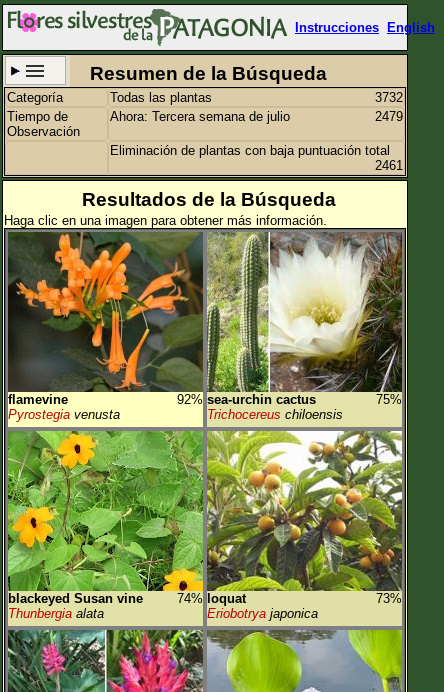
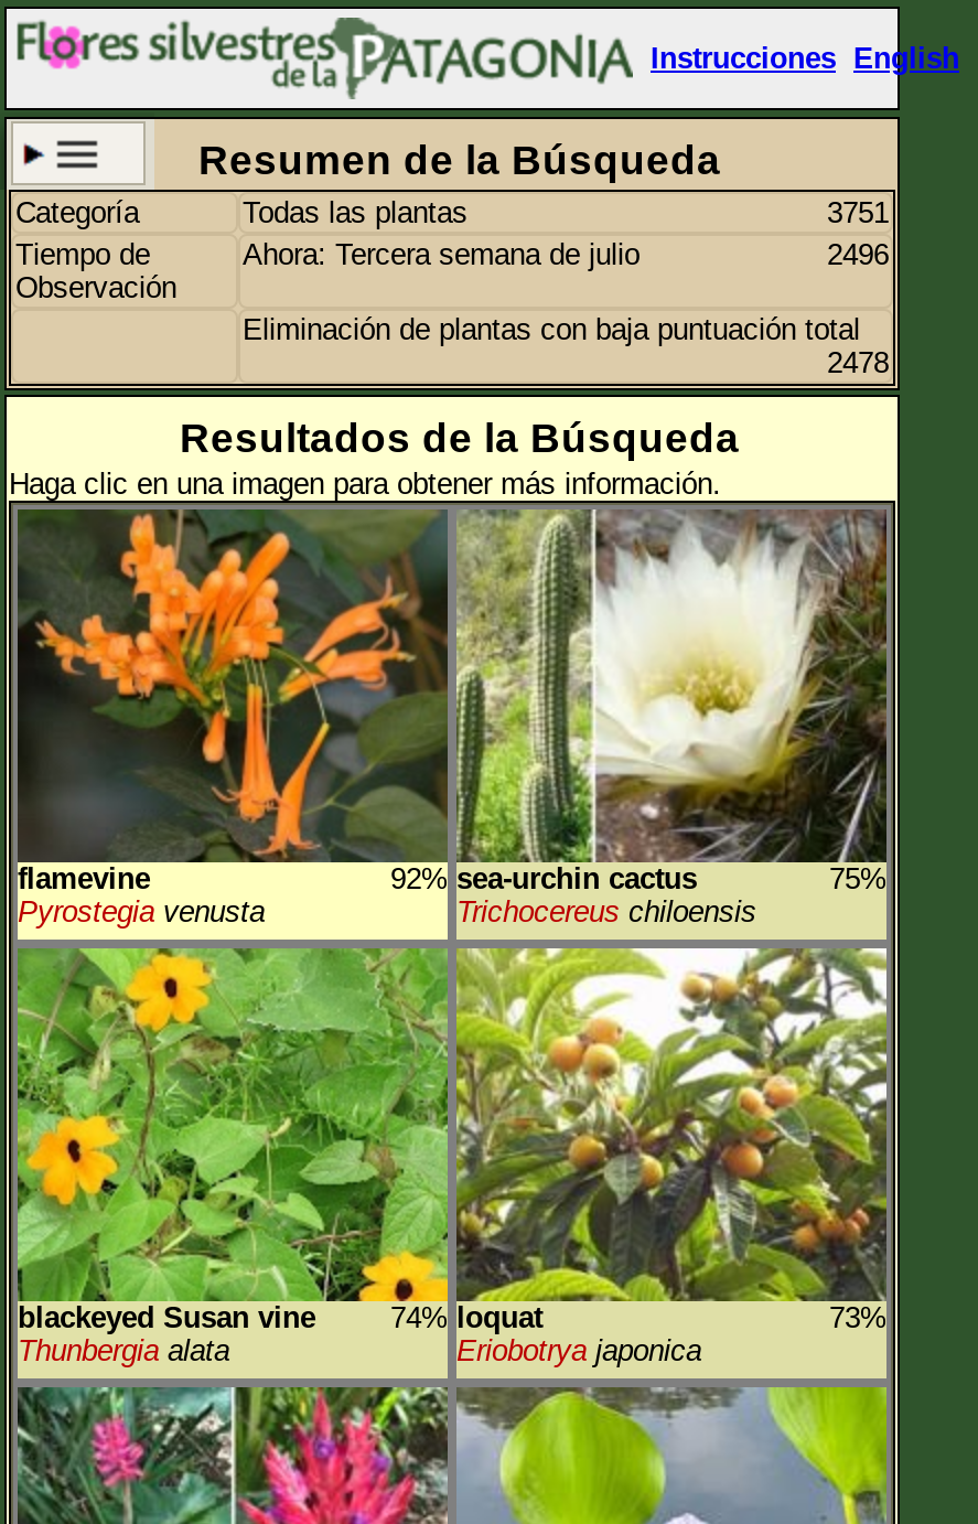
- 3732
+ 3751

- 2479
+ 2496

- 2461
+ 2478
